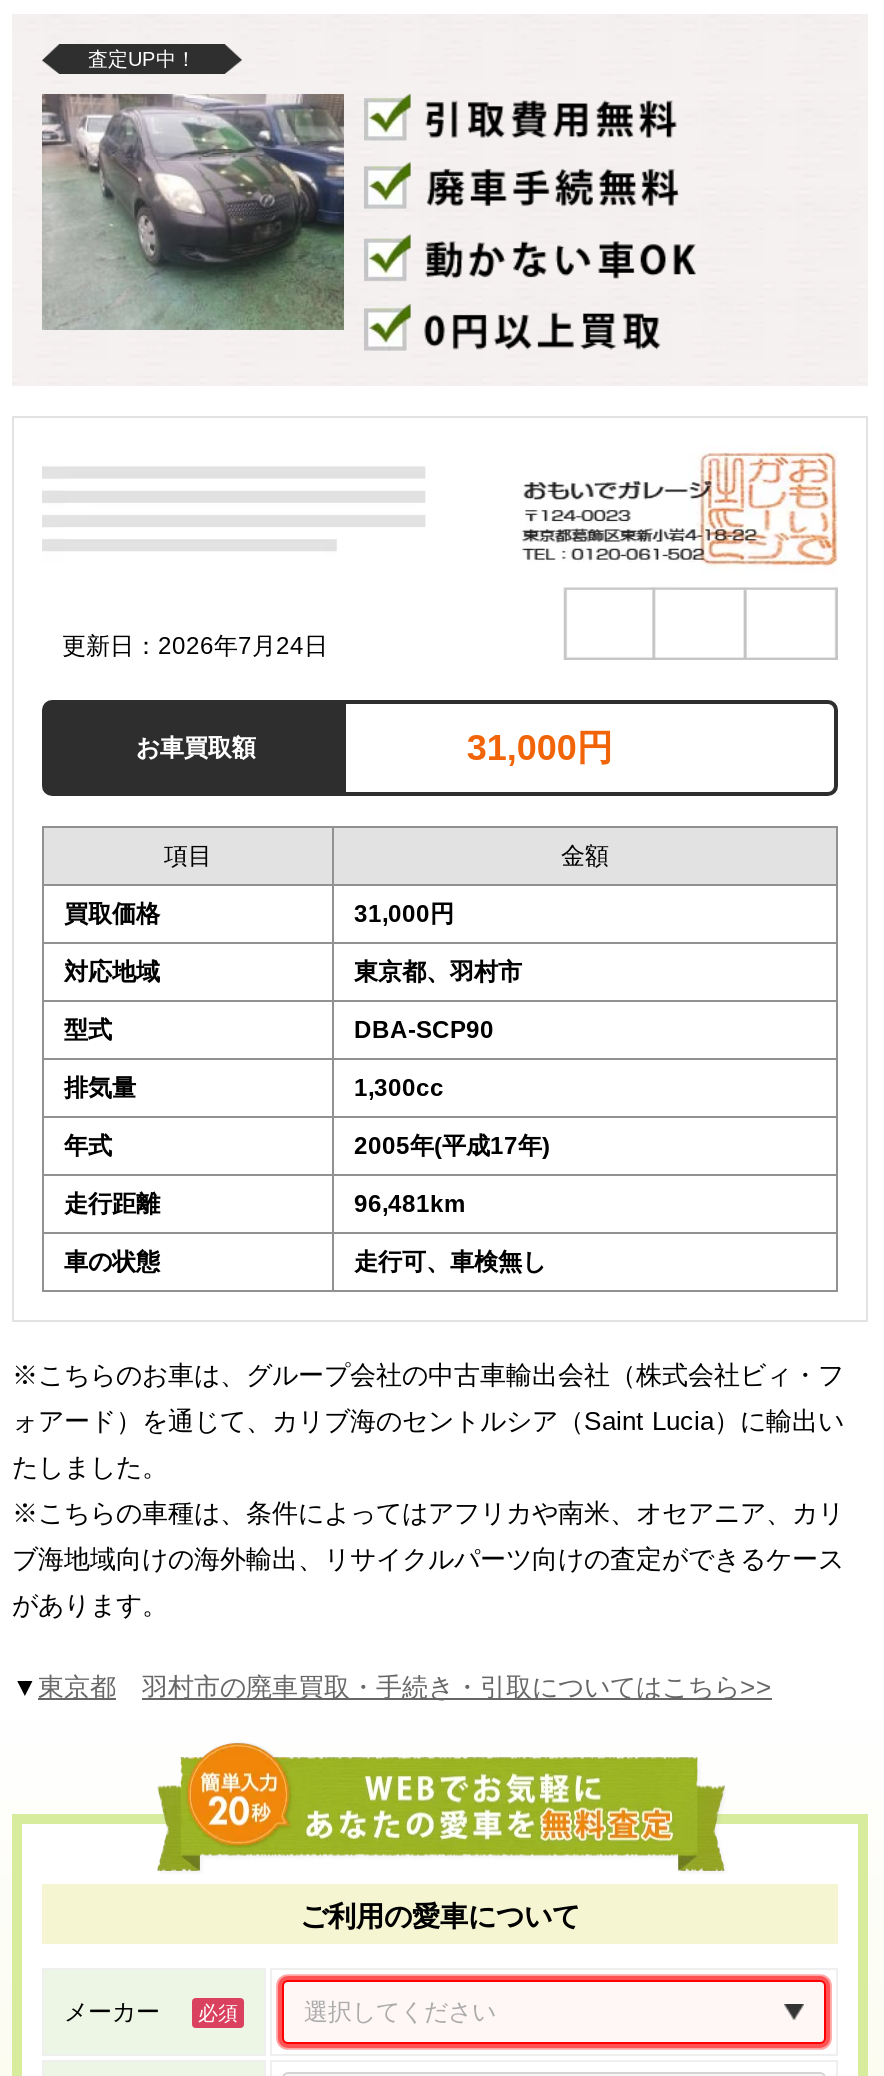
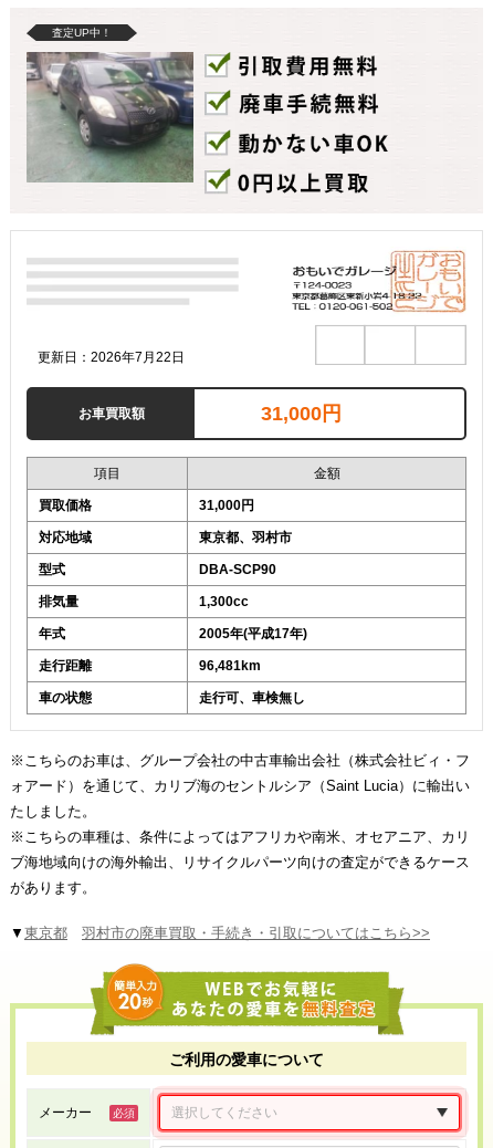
- 更新日：2026年7月24日
+ 更新日：2026年7月22日
